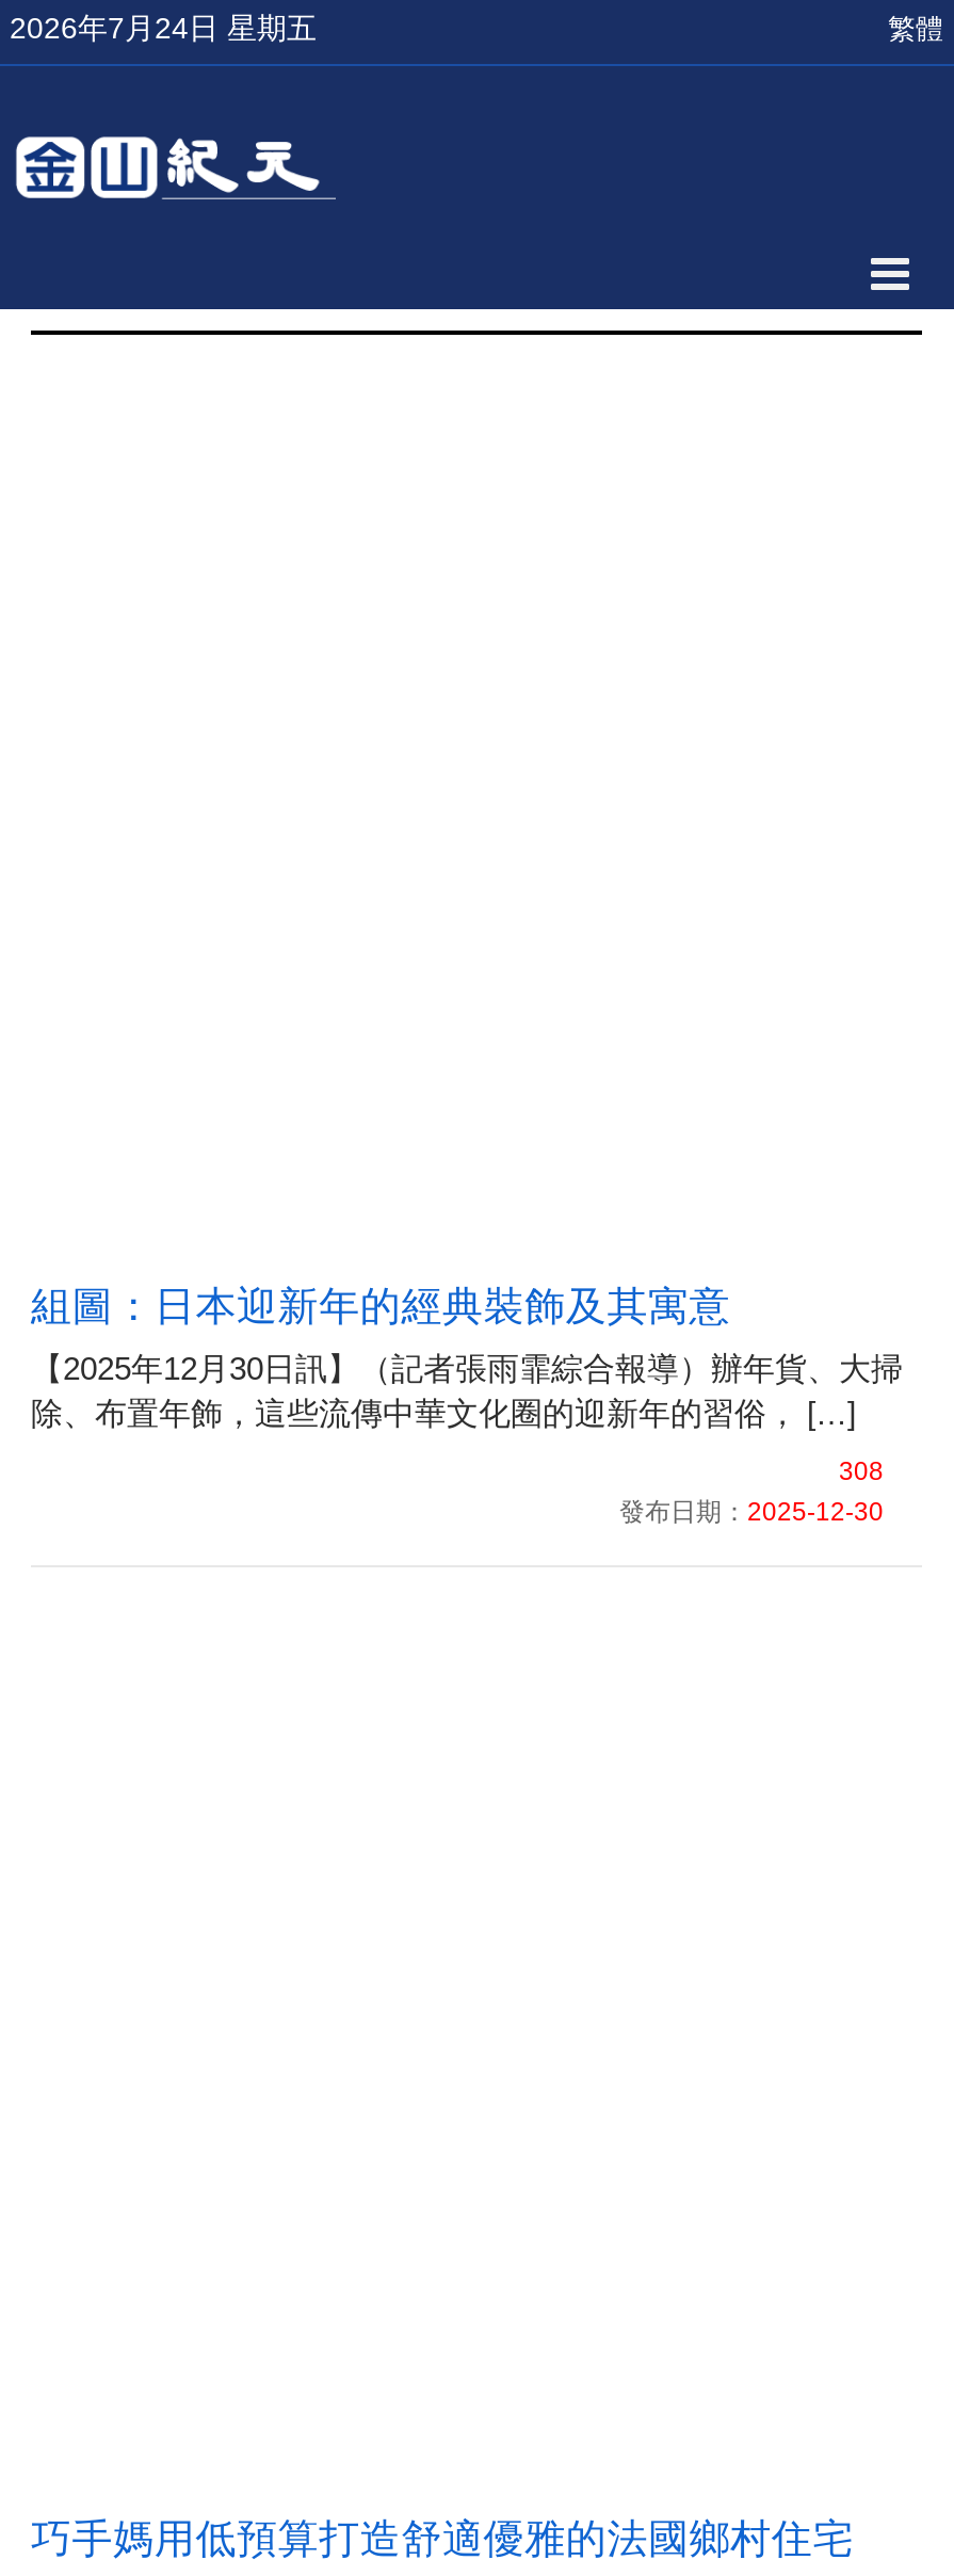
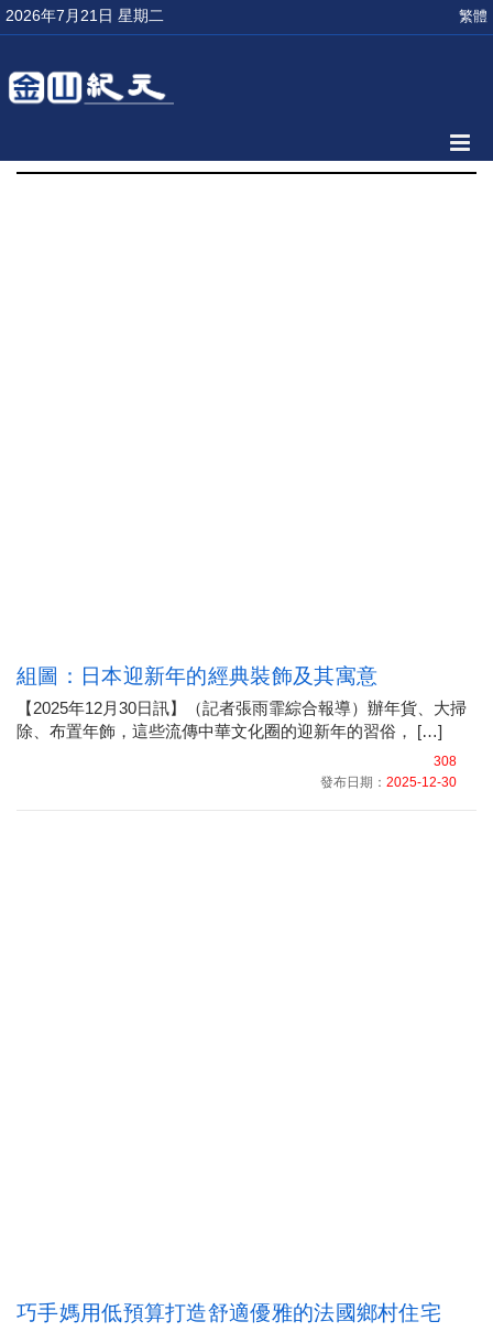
- 2026年7月24日 星期五
+ 2026年7月21日 星期二
